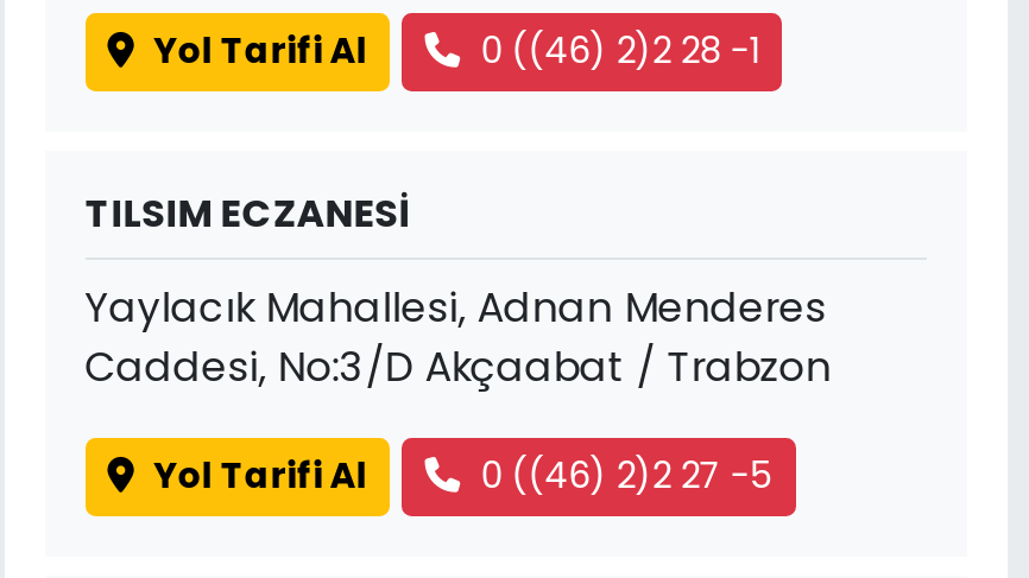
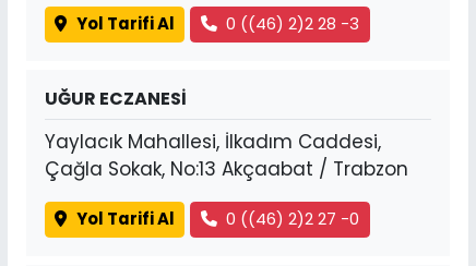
- 0 ((46) 2)2 28 -1
+ 0 ((46) 2)2 28 -3

- TILSIM ECZANESİ
+ UĞUR ECZANESİ

- Yaylacık Mahallesi, Adnan Menderes
- Caddesi, No:3/D Akçaabat / Trabzon
+ Yaylacık Mahallesi, İlkadım Caddesi,
+ Çağla Sokak, No:13 Akçaabat / Trabzon

- 0 ((46) 2)2 27 -5
+ 0 ((46) 2)2 27 -0
